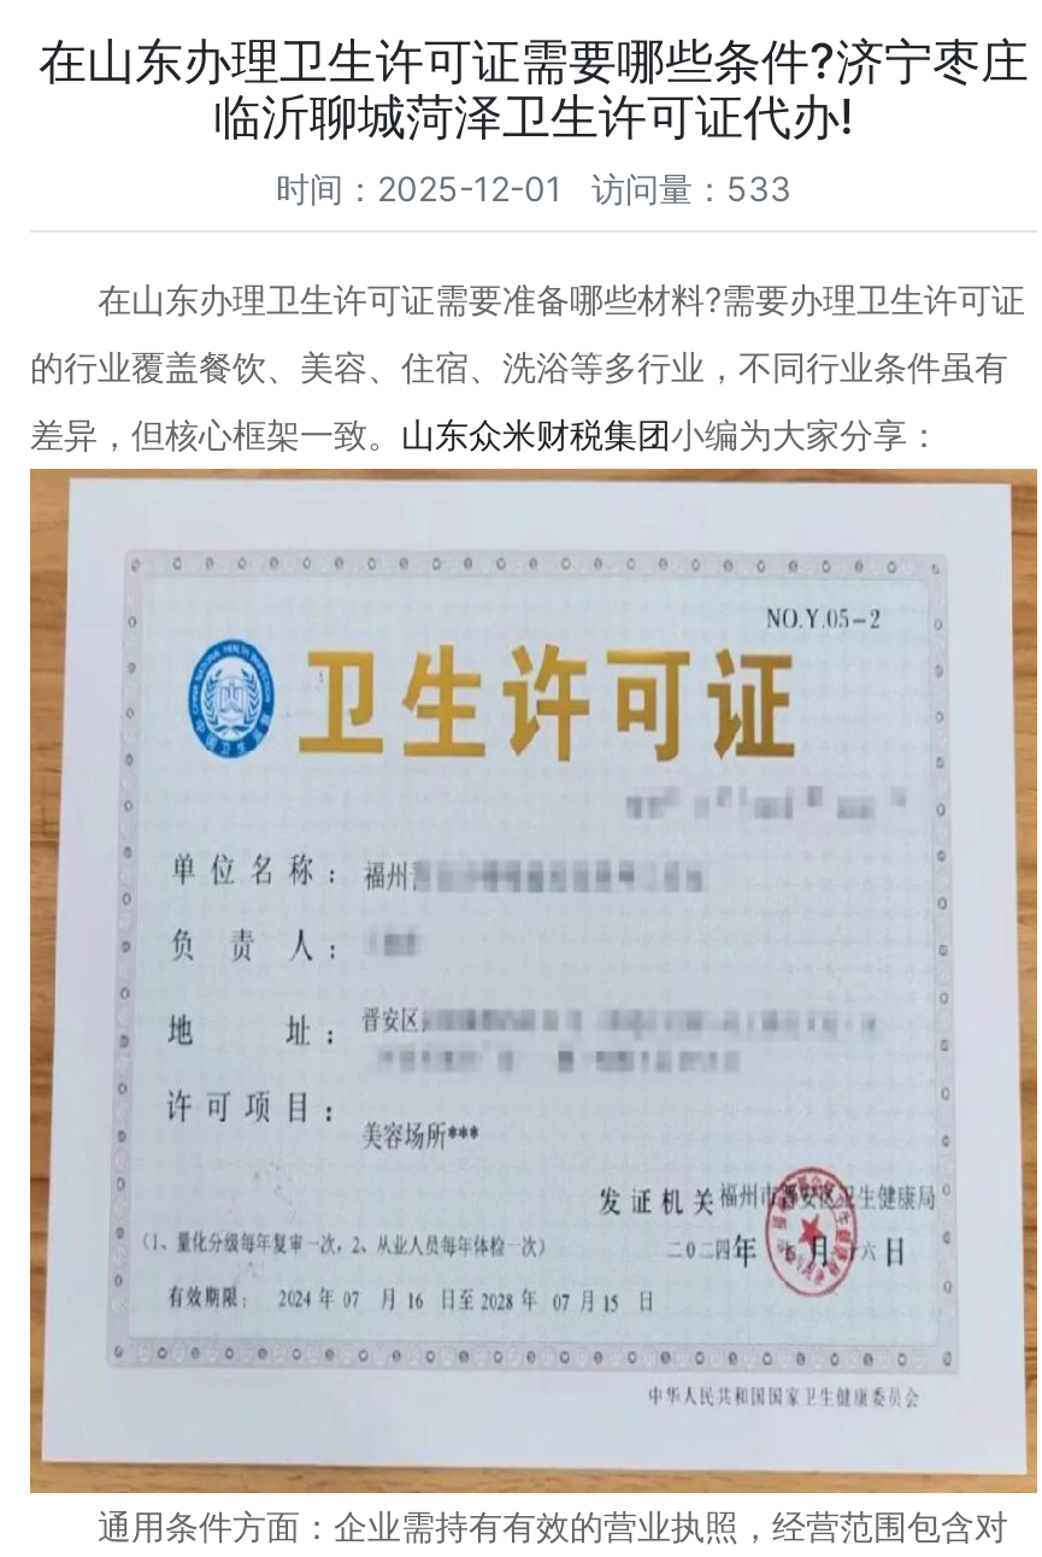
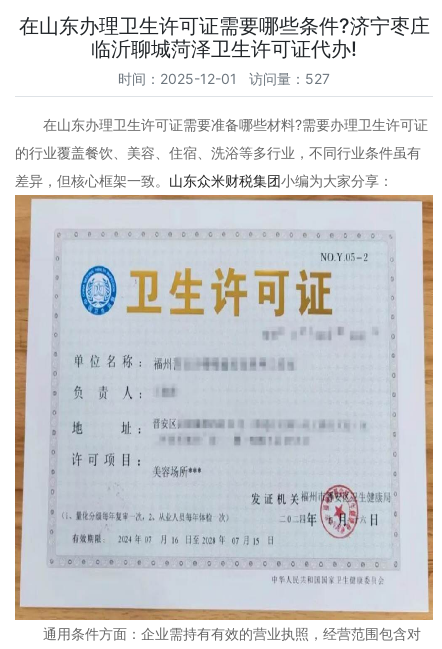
- 时间：2025-12-01 访问量：533
+ 时间：2025-12-01 访问量：527
